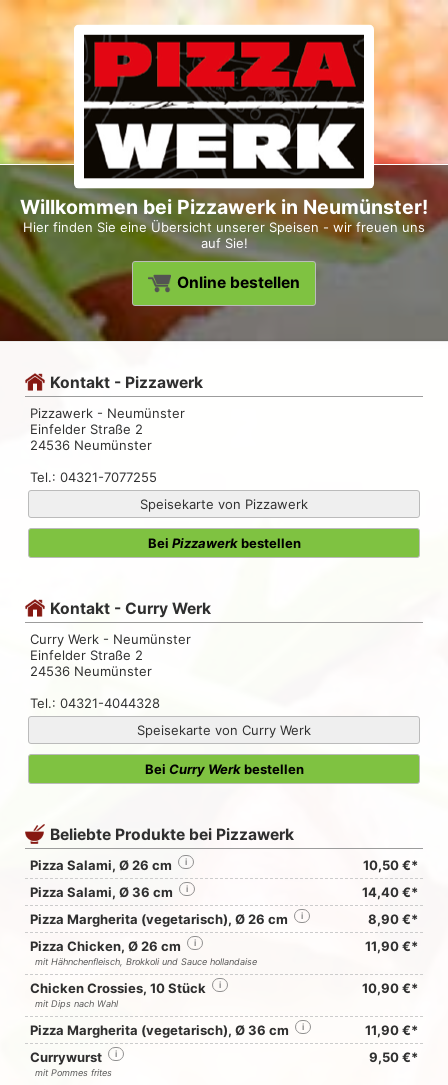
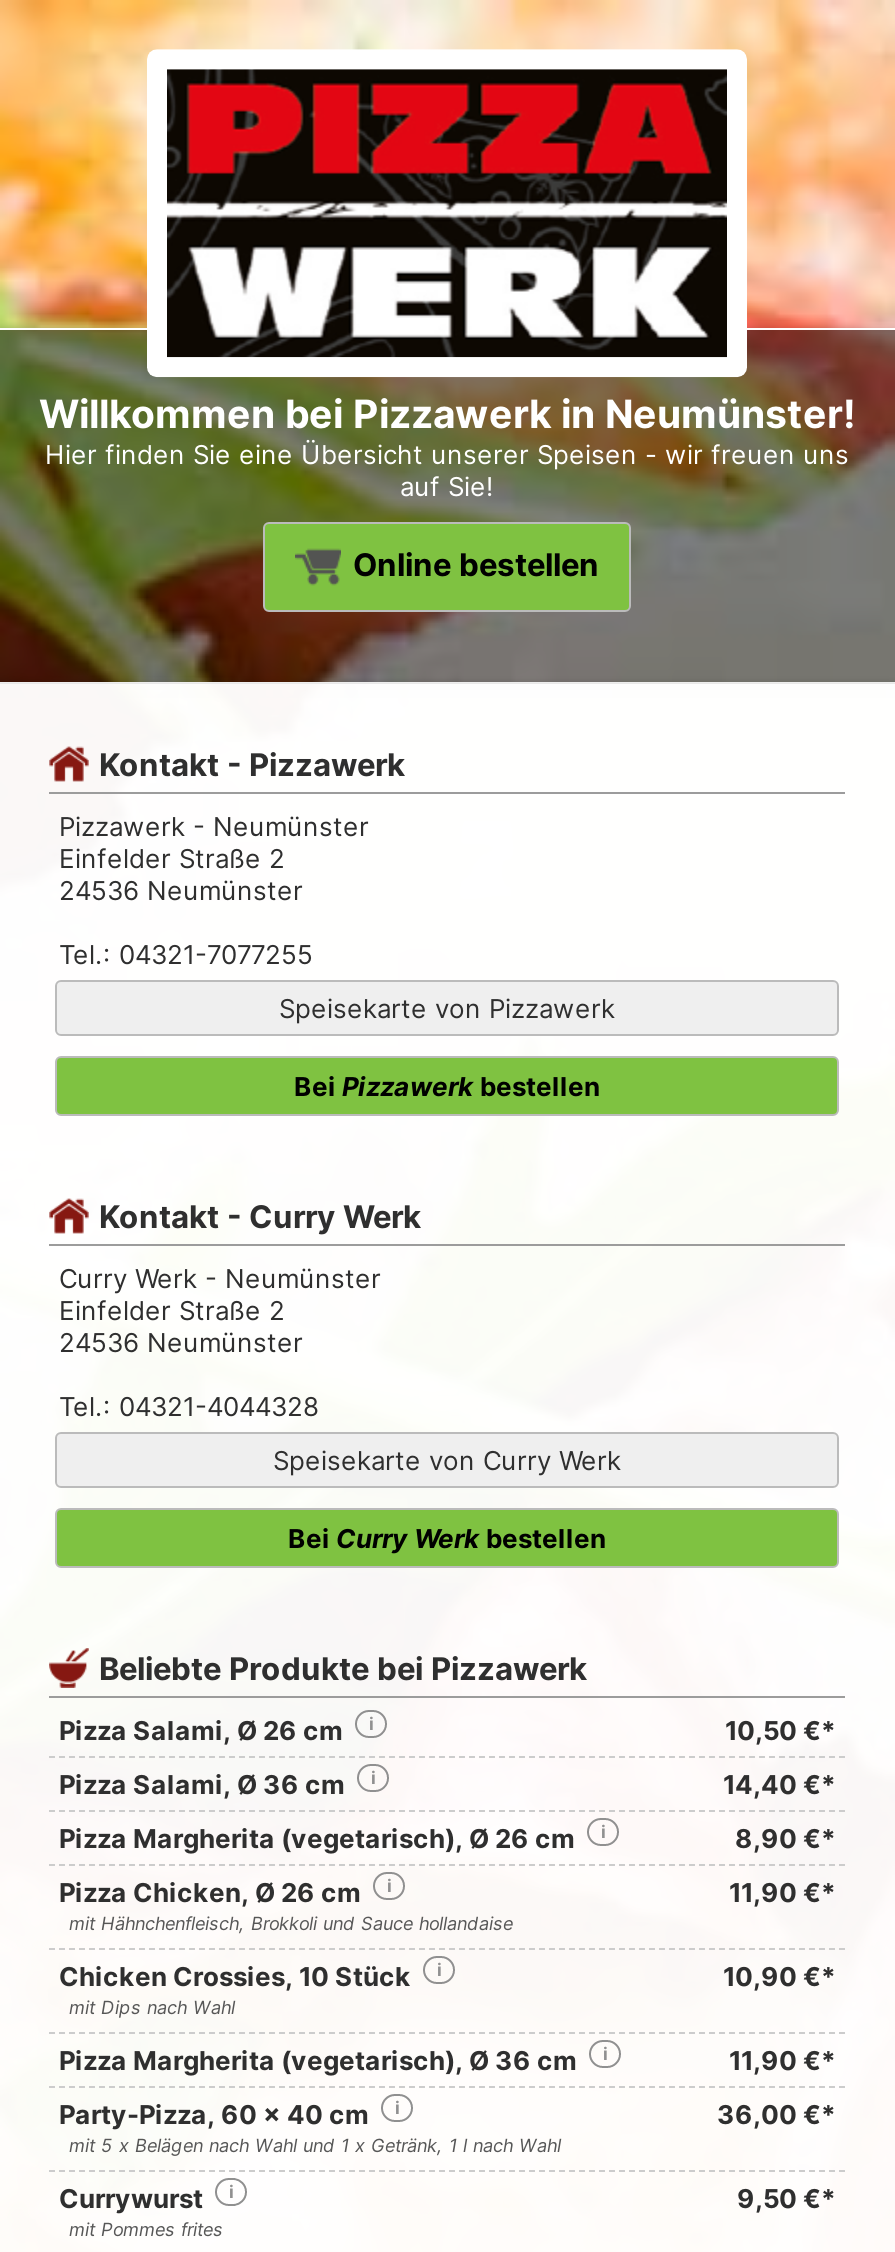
+ Party-Pizza, 60 x 40 cm
+ 36,00 €*
+ mit 5 x Belägen nach Wahl und 1 x Getränk, 1 l nach Wahl
